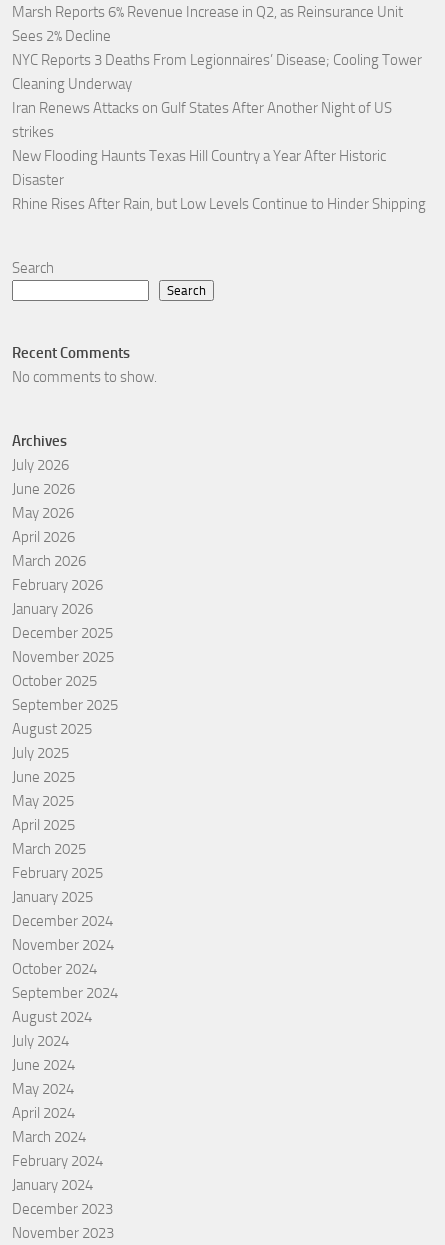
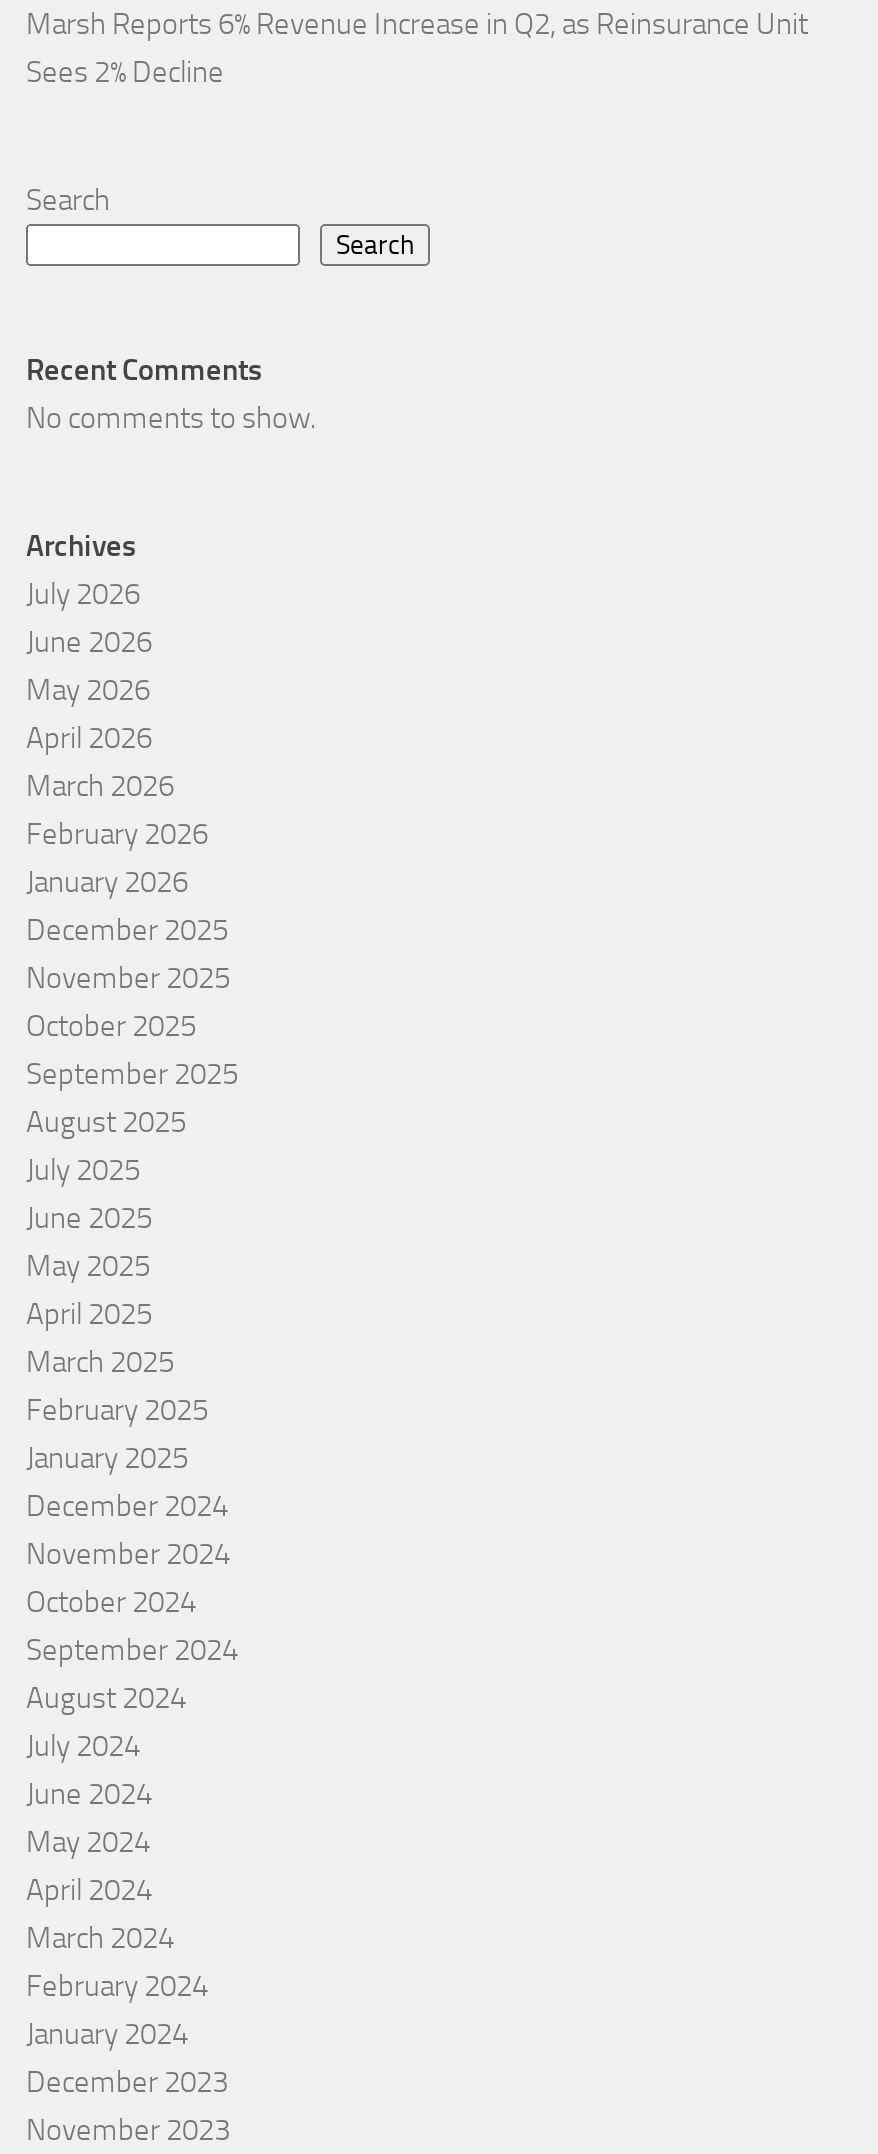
- NYC Reports 3 Deaths From Legionnaires’ Disease; Cooling Tower
- Cleaning Underway
- Iran Renews Attacks on Gulf States After Another Night of US
- strikes
- New Flooding Haunts Texas Hill Country a Year After Historic
- Disaster
- Rhine Rises After Rain, but Low Levels Continue to Hinder Shipping
